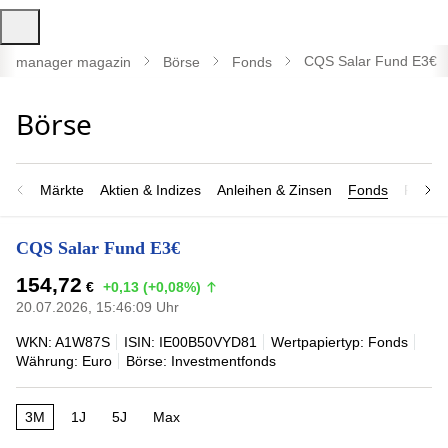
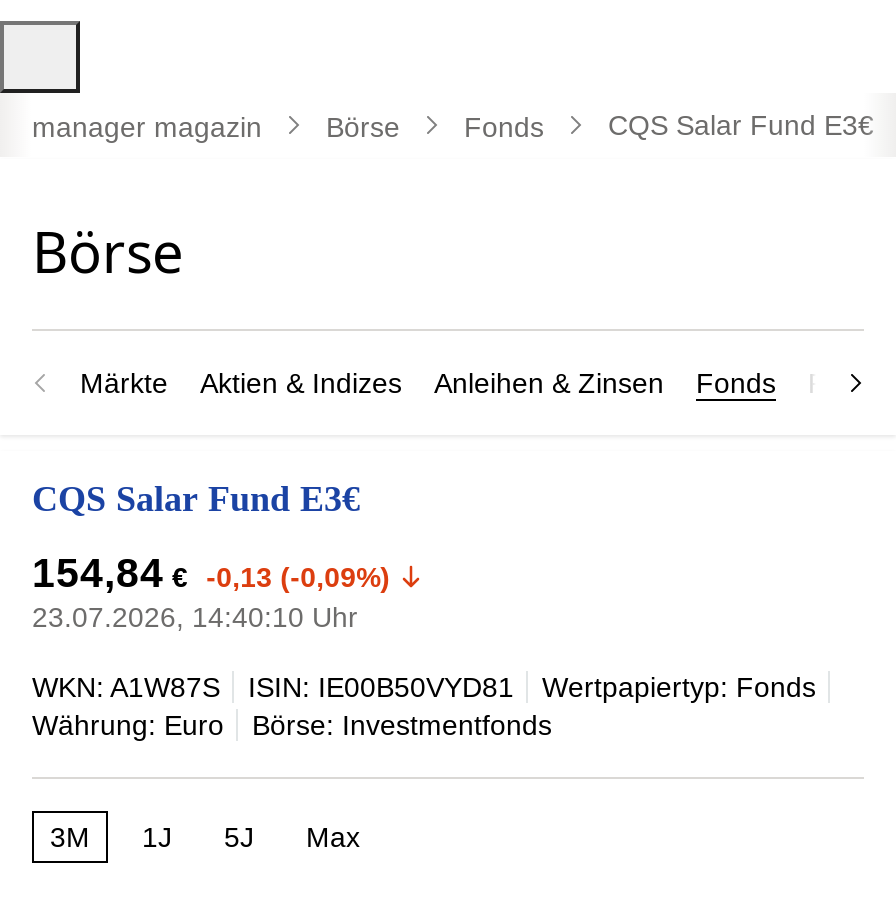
- 154,72 € +0,13 (+0,08%)
+ 154,84 € -0,13 (-0,09%)

- 20.07.2026, 15:46:09 Uhr
+ 23.07.2026, 14:40:10 Uhr
